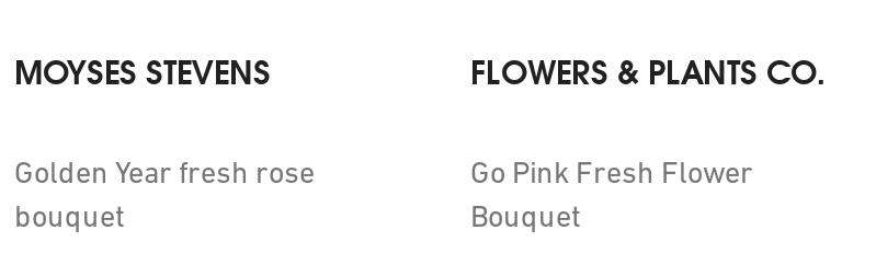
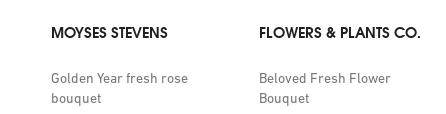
- Go Pink Fresh Flower
+ Beloved Fresh Flower
